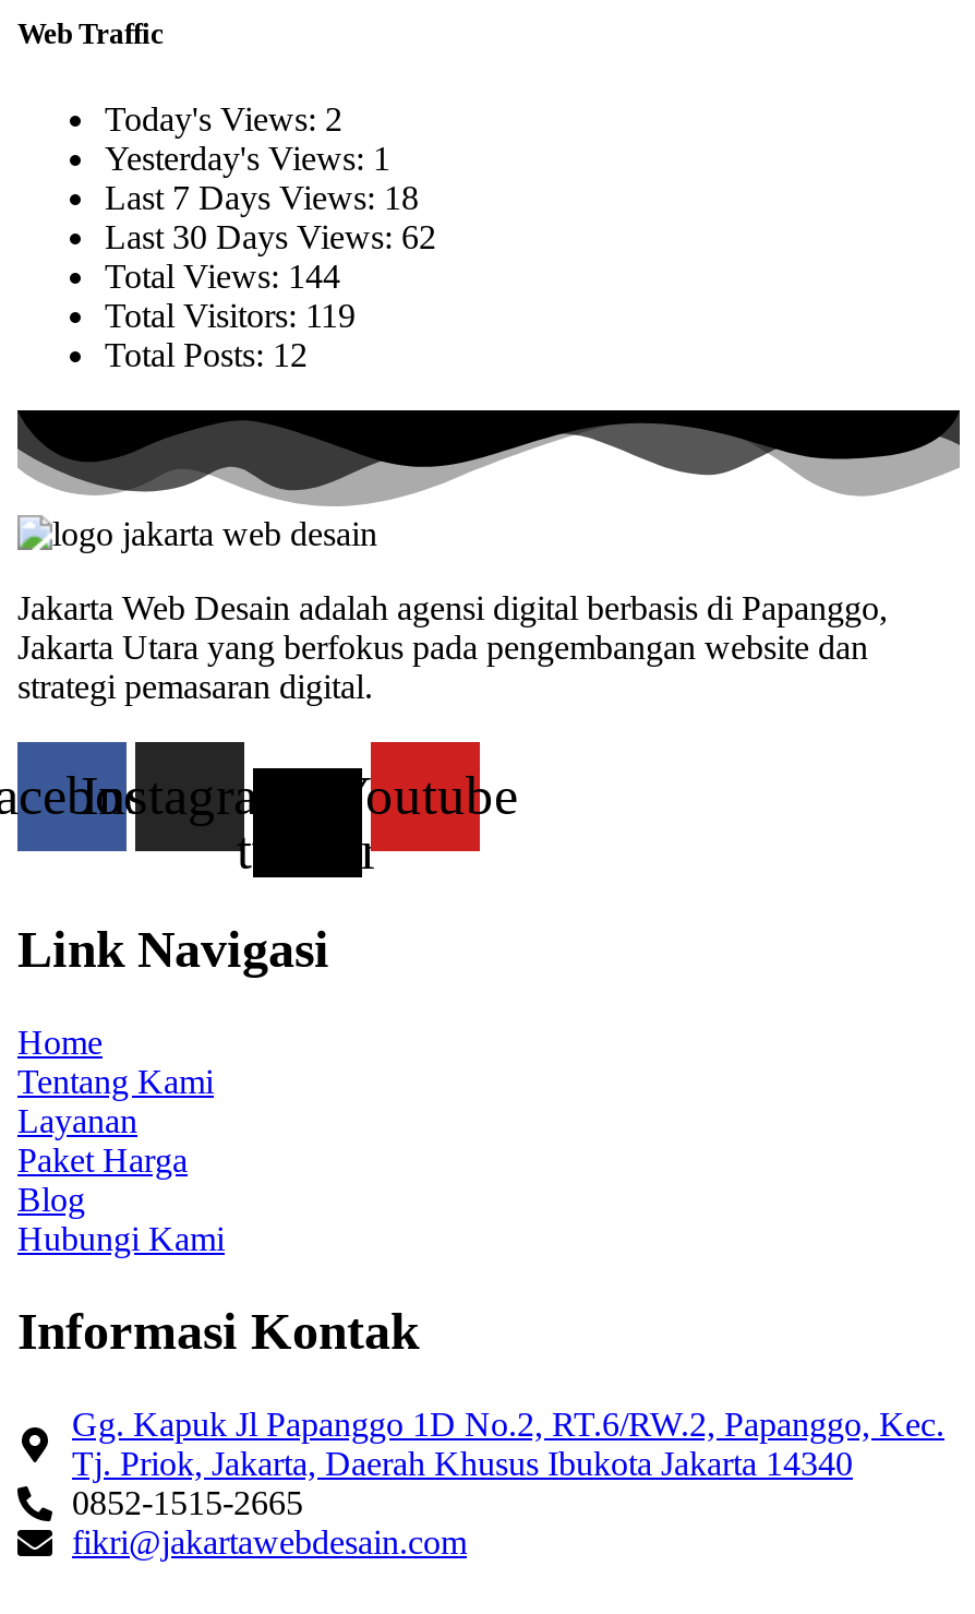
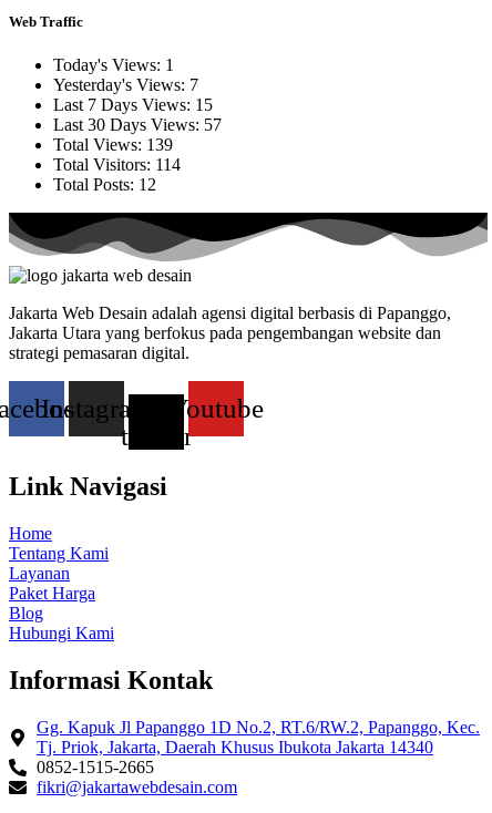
- Today's Views: 2
+ Today's Views: 1

- Yesterday's Views: 1
+ Yesterday's Views: 7

- Last 7 Days Views: 18
+ Last 7 Days Views: 15

- Last 30 Days Views: 62
+ Last 30 Days Views: 57

- Total Views: 144
+ Total Views: 139

- Total Visitors: 119
+ Total Visitors: 114
